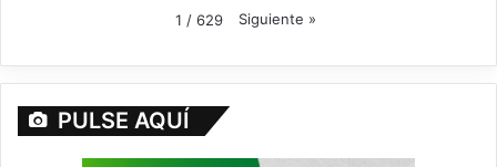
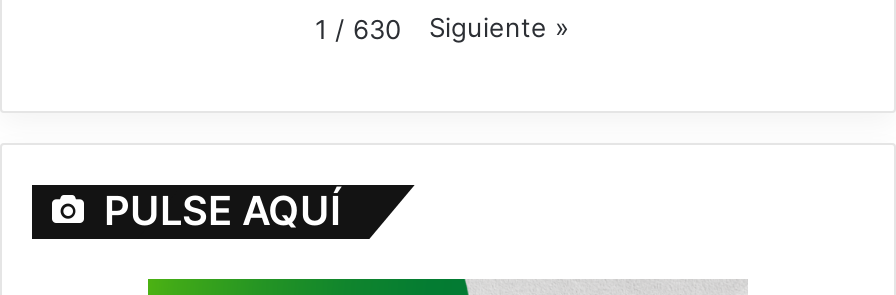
- 1 / 629 Siguiente »
+ 1 / 630 Siguiente »
